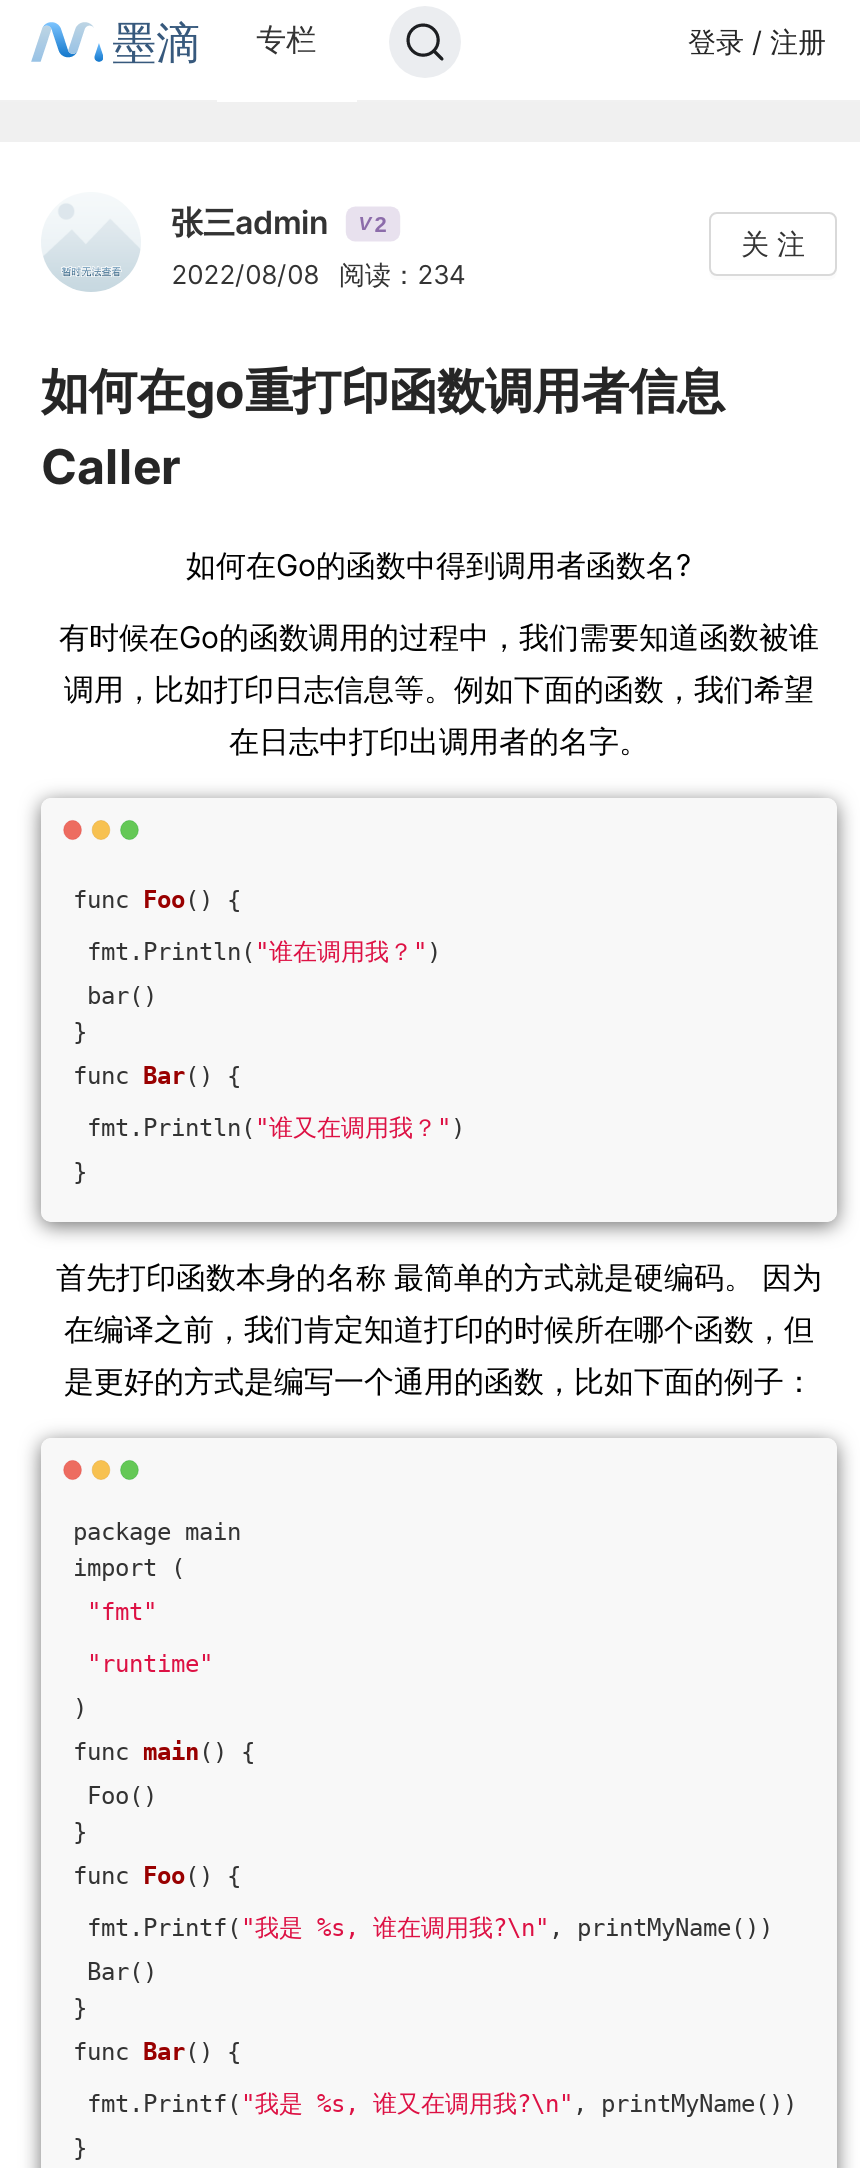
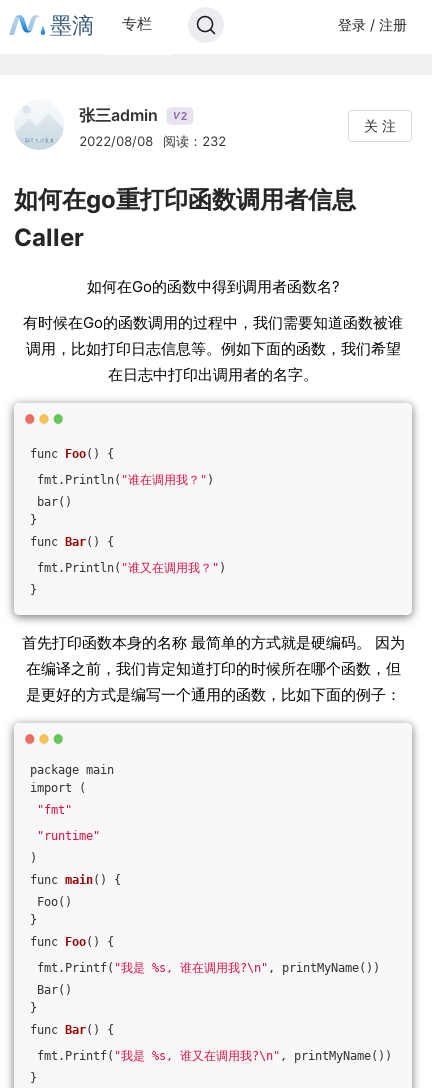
- 2022/08/08 阅读：234
+ 2022/08/08 阅读：232
